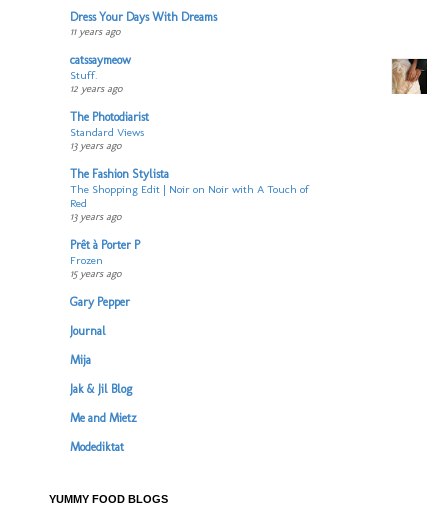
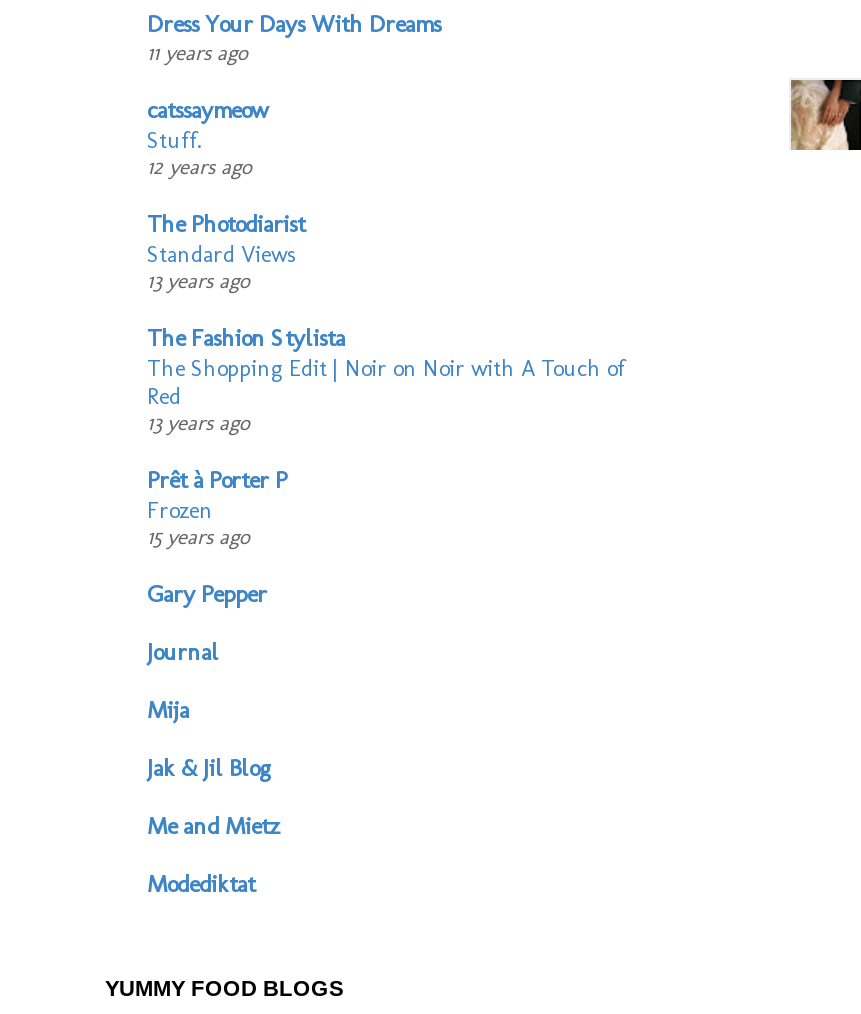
- [image]
+ [image]
